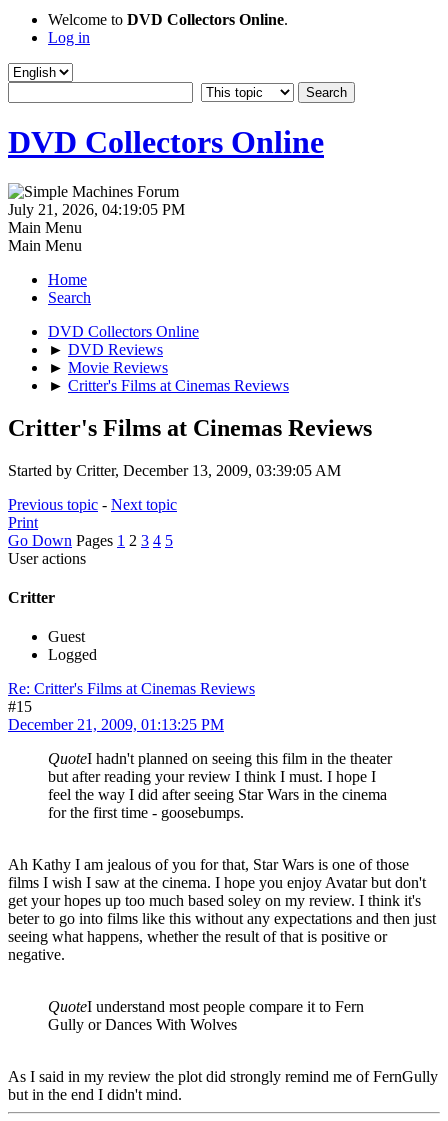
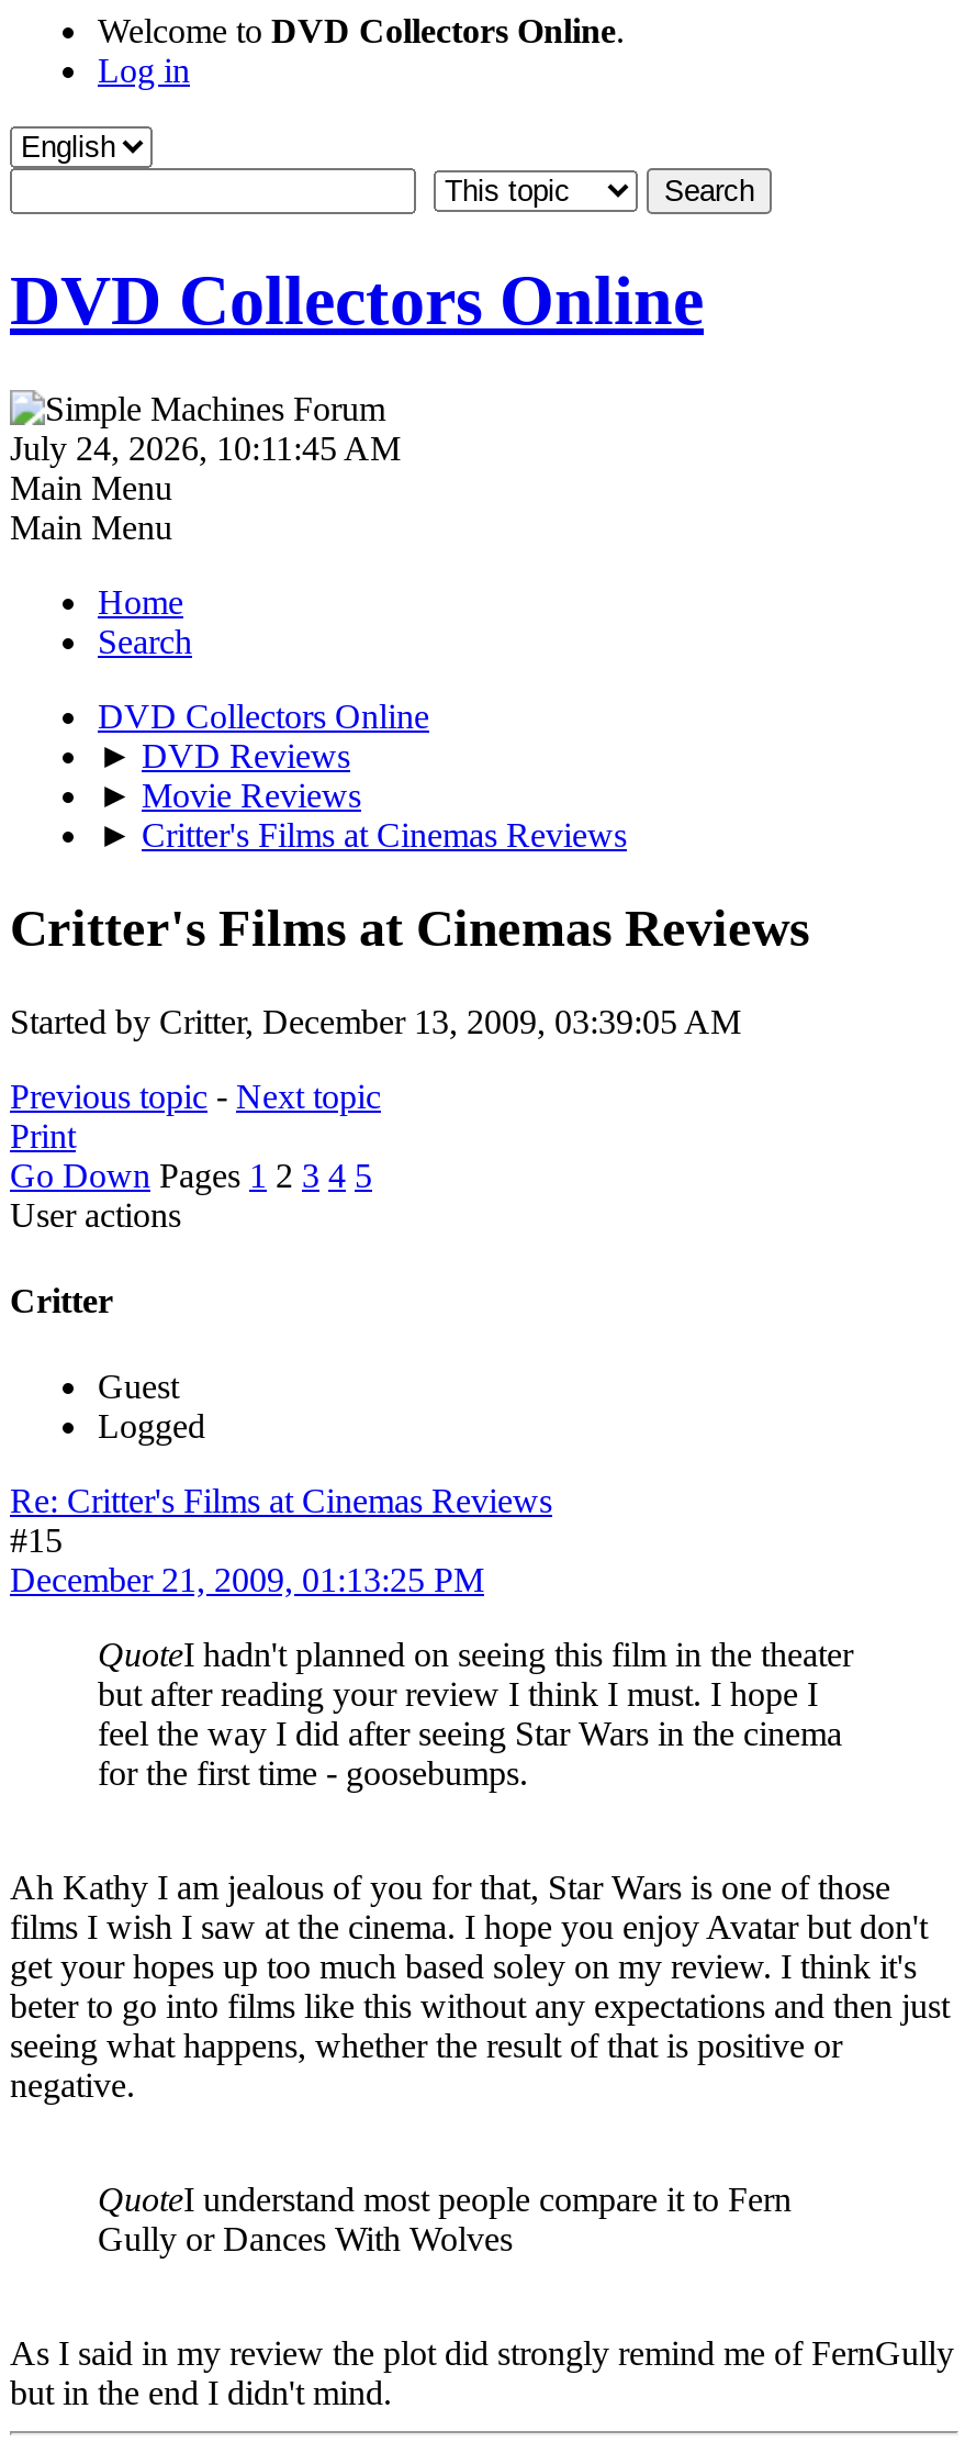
- July 21, 2026, 04:19:05 PM
+ July 24, 2026, 10:11:45 AM
